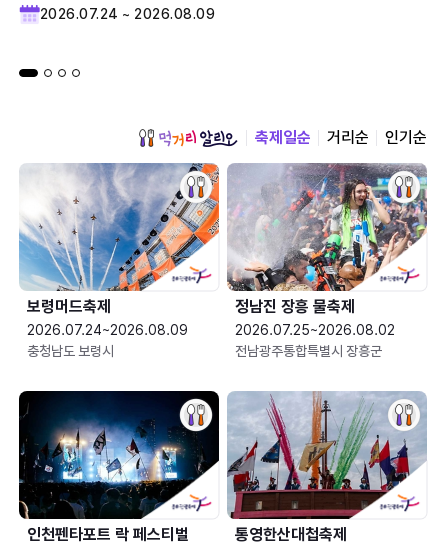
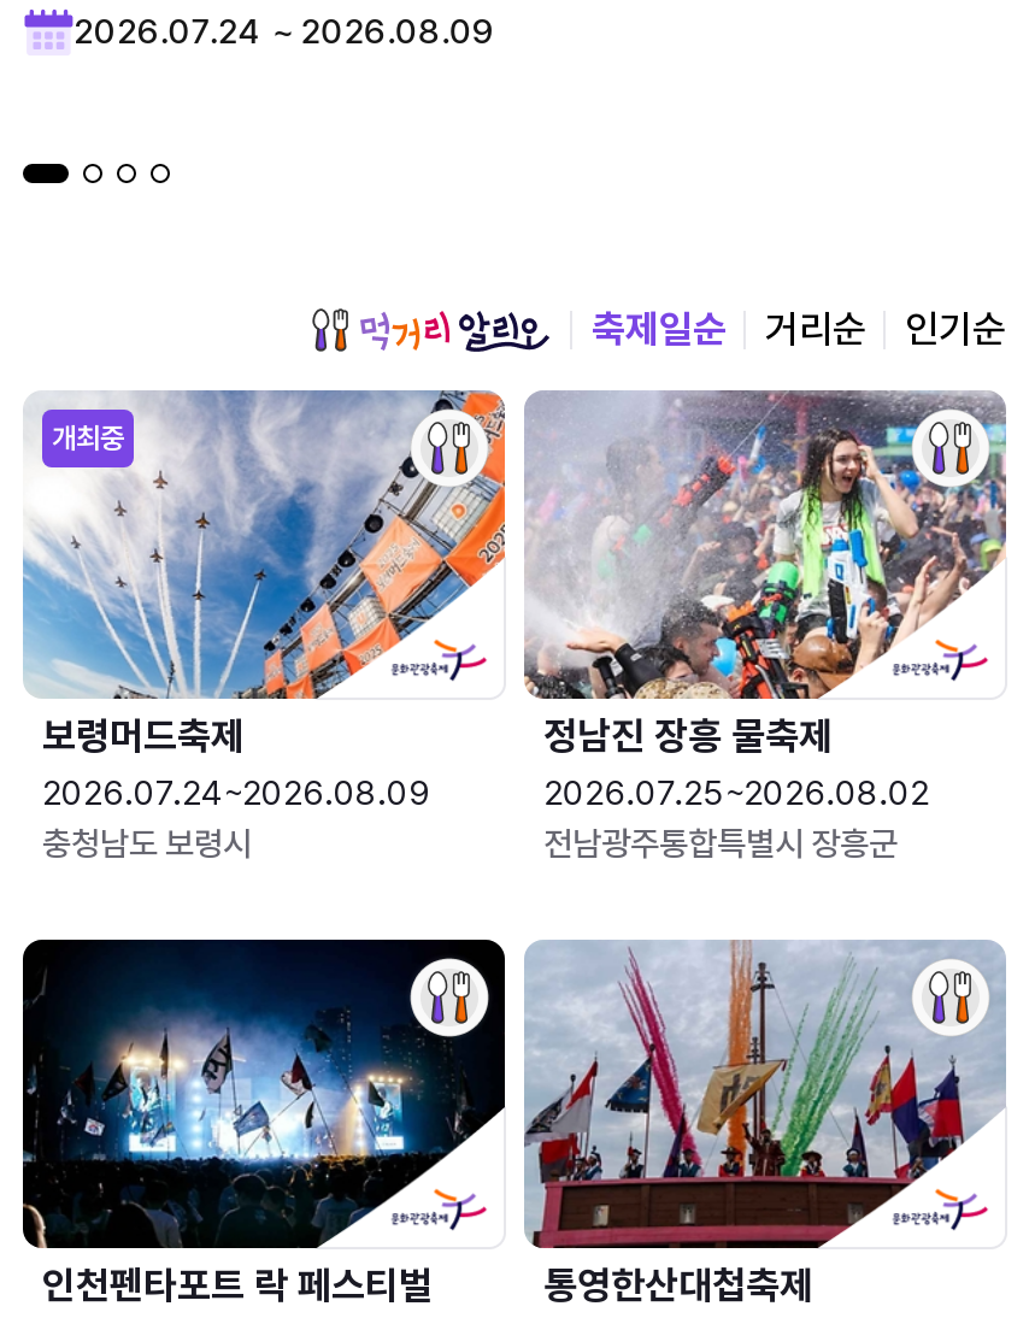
+ 개최중
